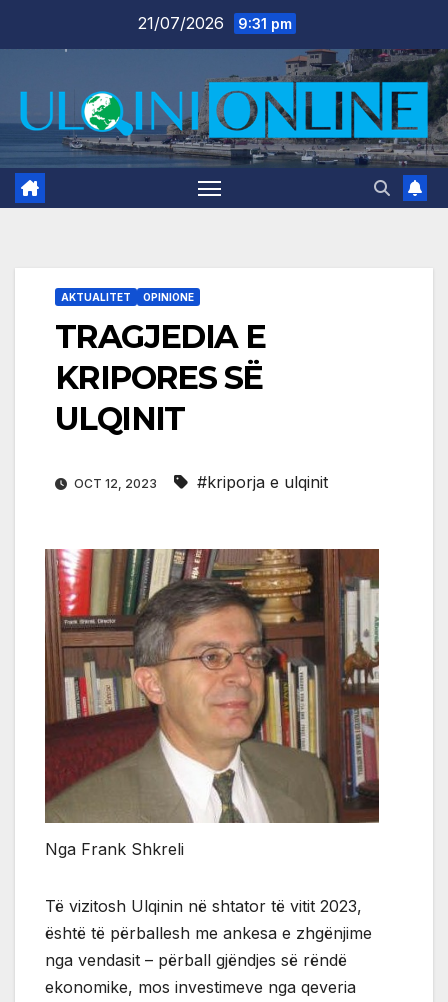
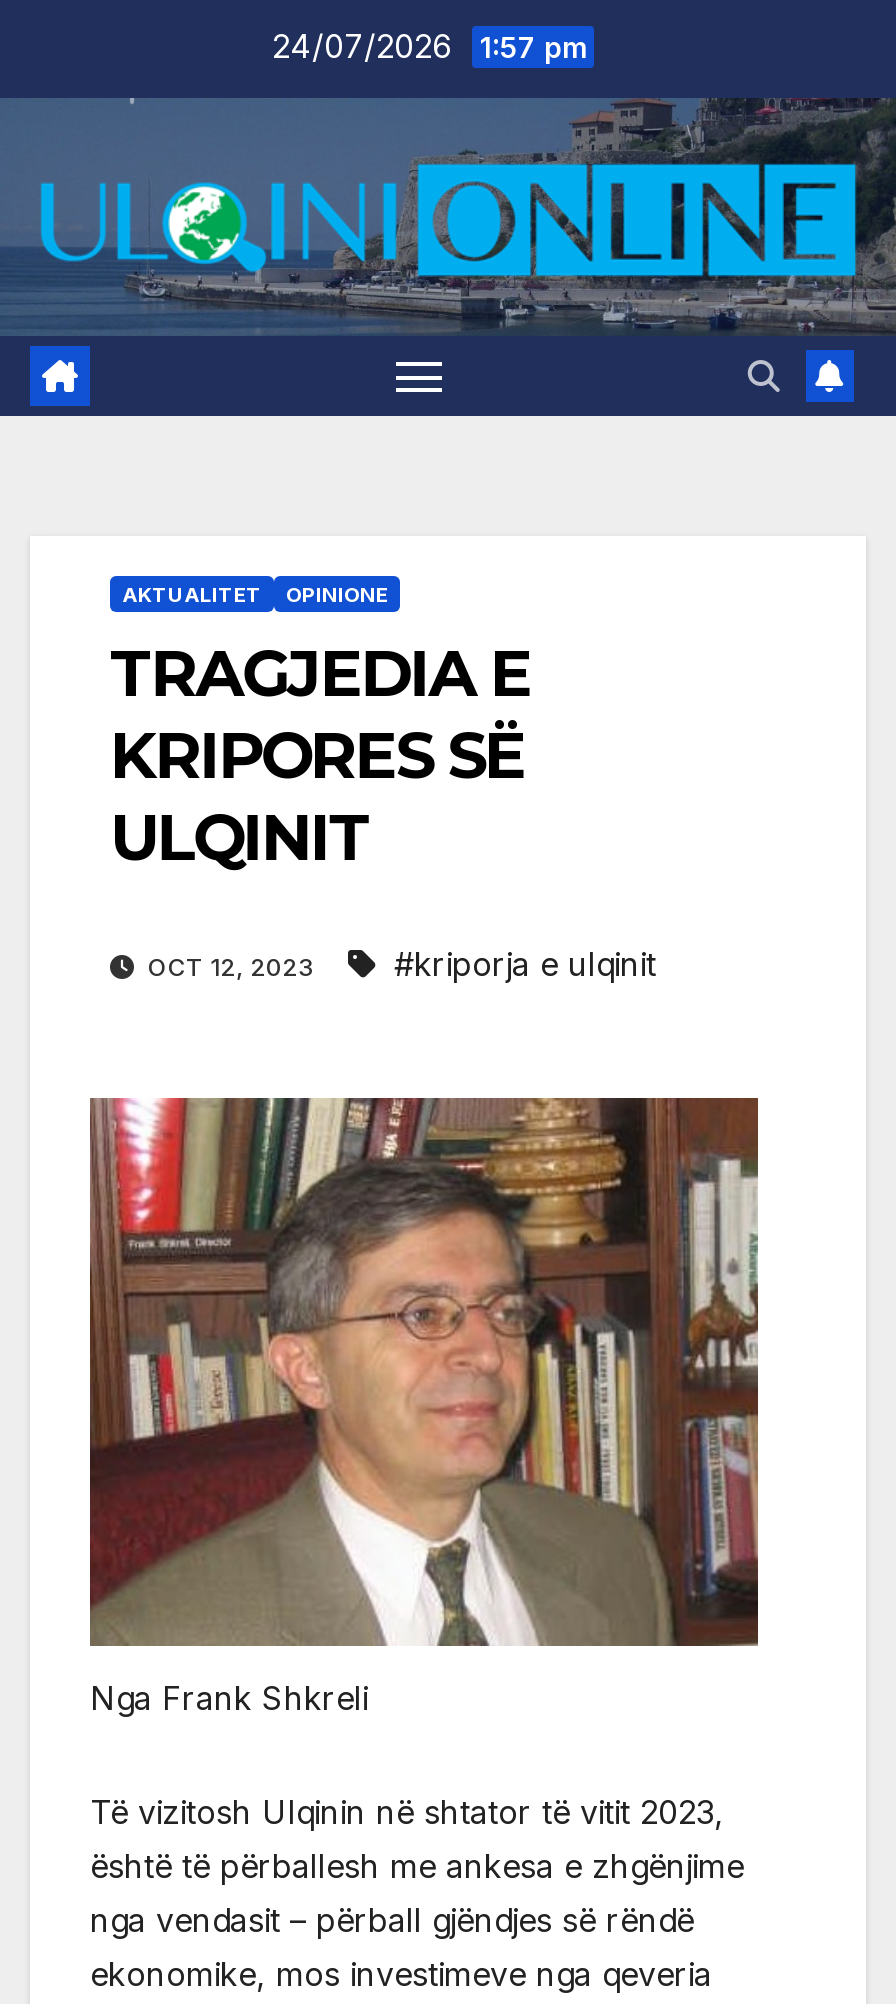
- 21/07/2026 9:31 pm
+ 24/07/2026 1:57 pm
